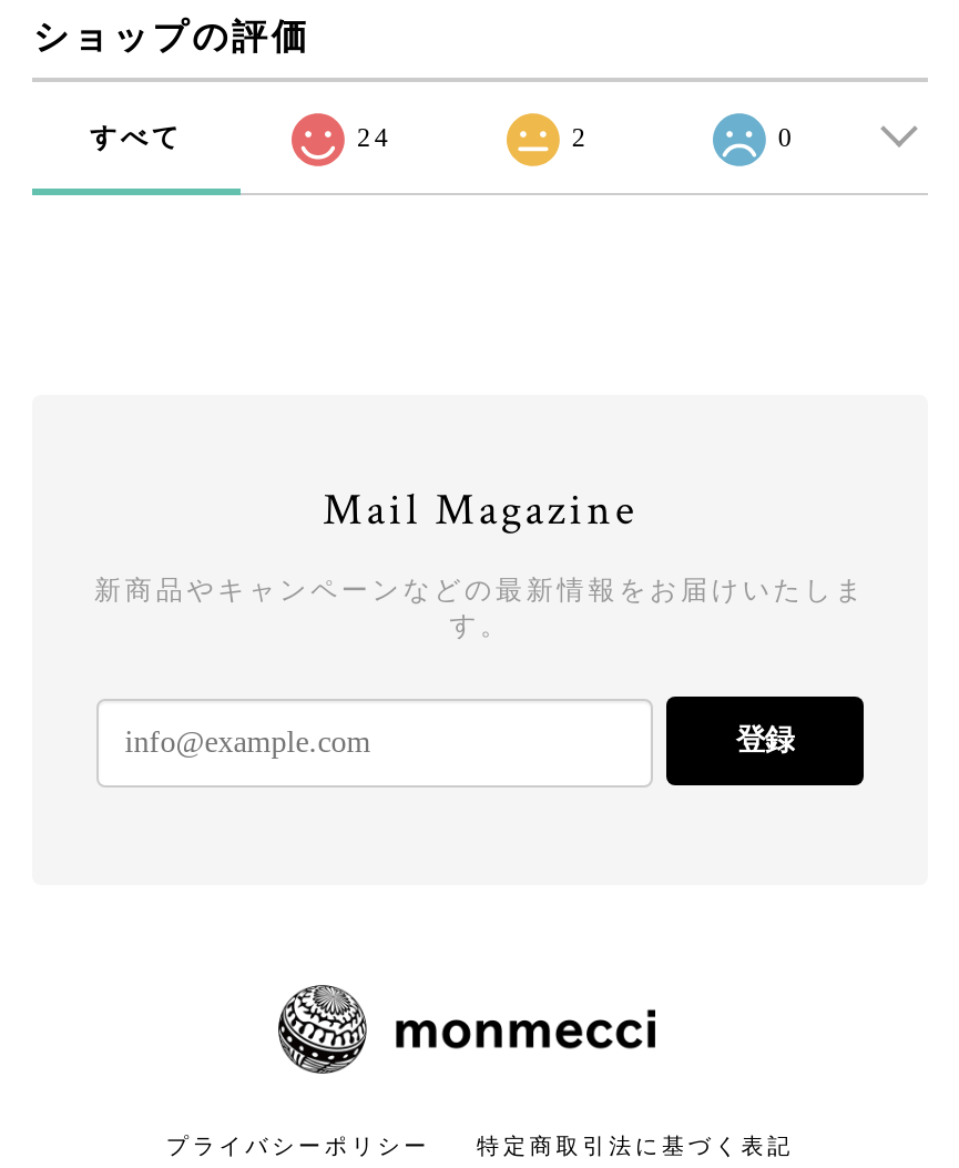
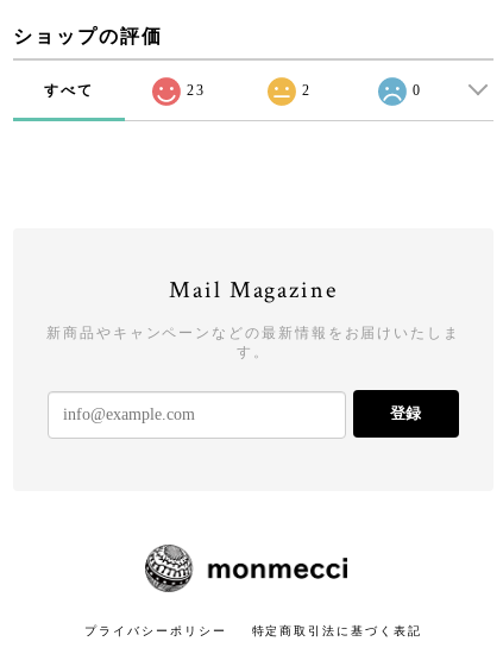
- 24
+ 23
